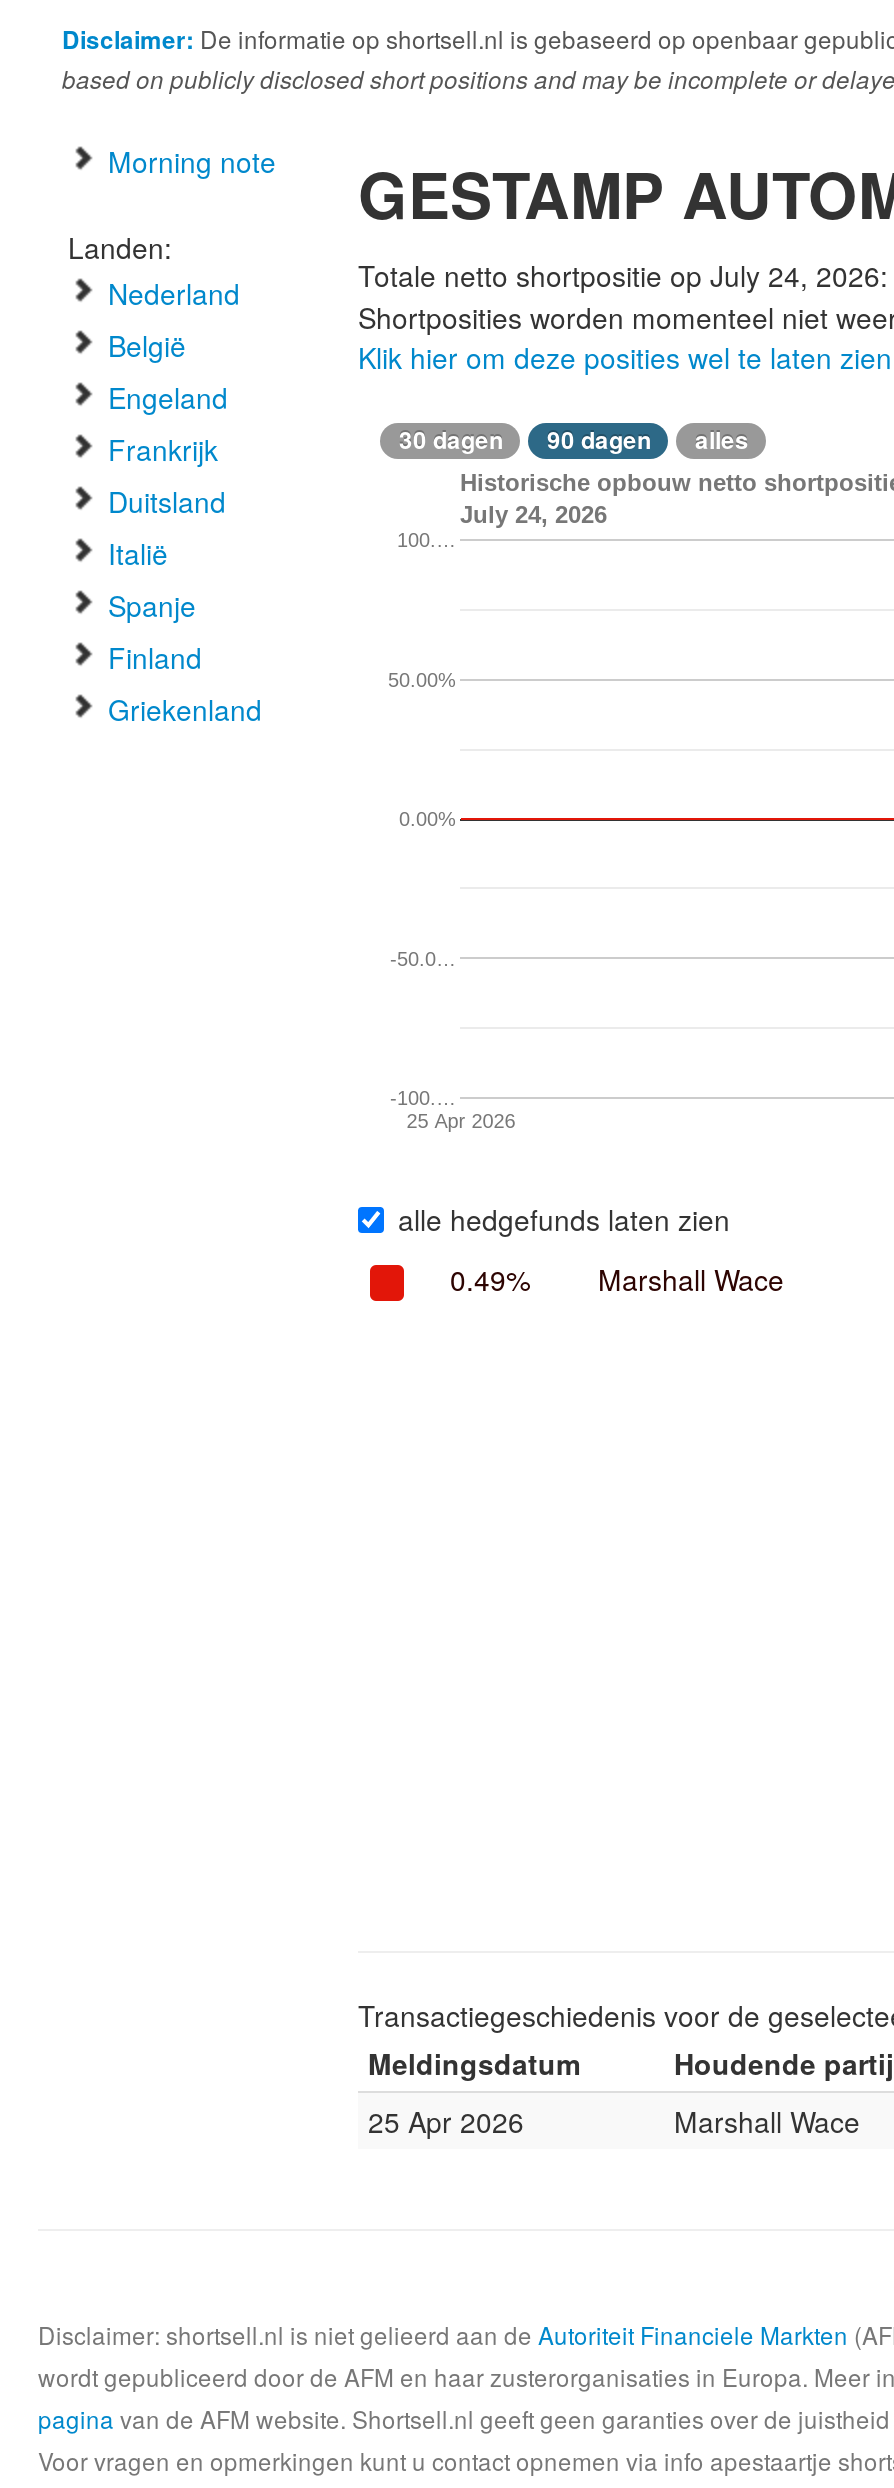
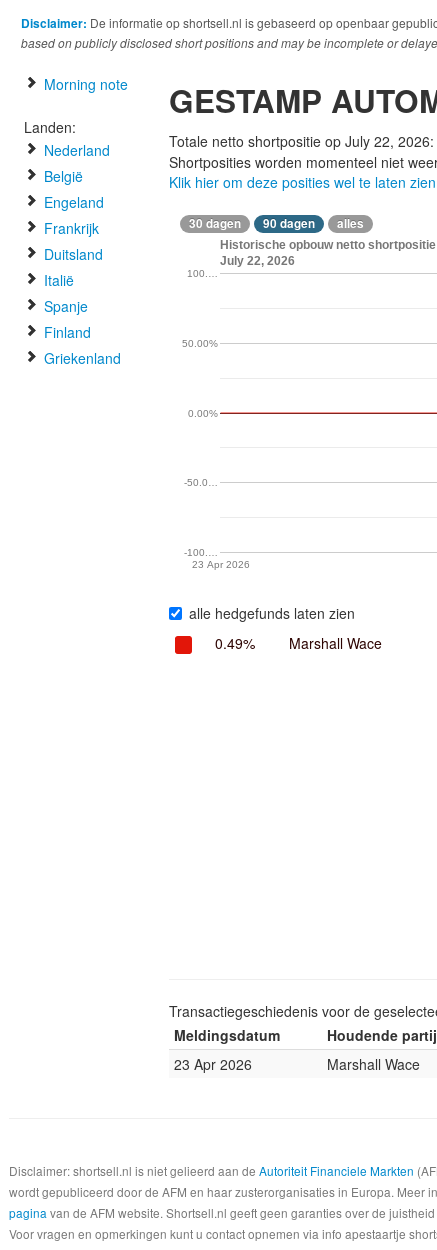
- Totale netto shortpositie op July 24, 2026:
+ Totale netto shortpositie op July 22, 2026:

- July 24, 2026
+ July 22, 2026

- 25 Apr 2026
+ 23 Apr 2026

- 25 Apr 2026
+ 23 Apr 2026
